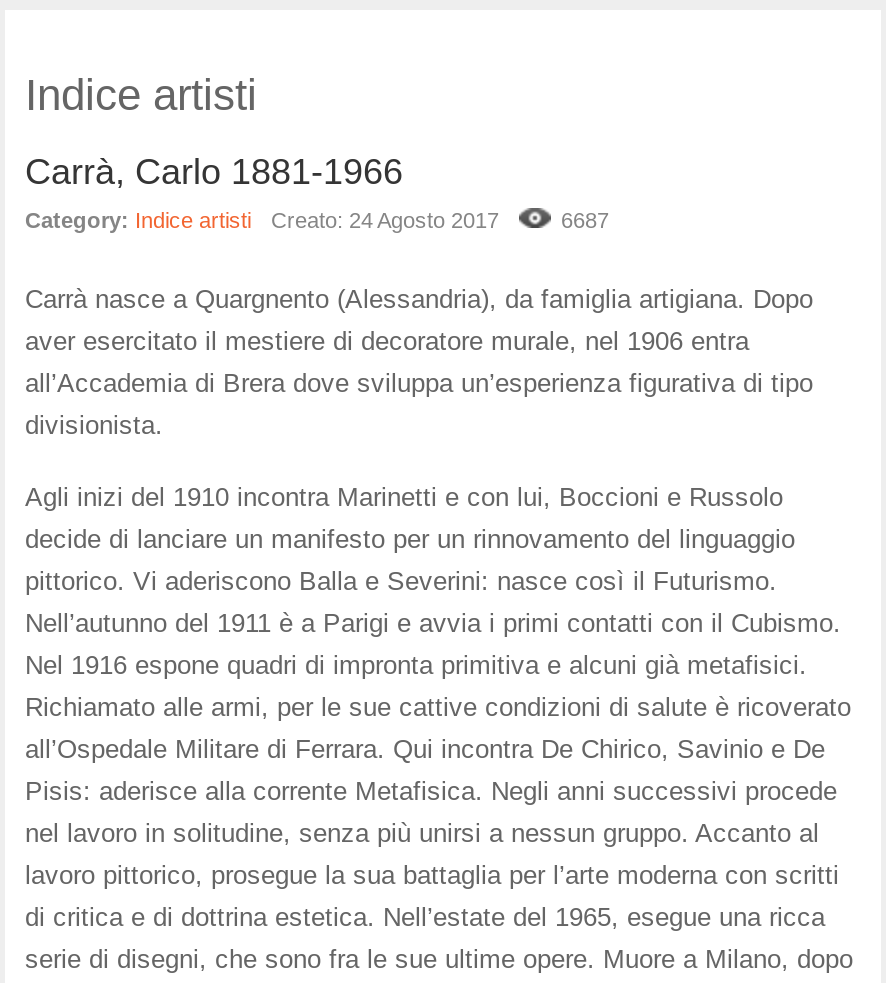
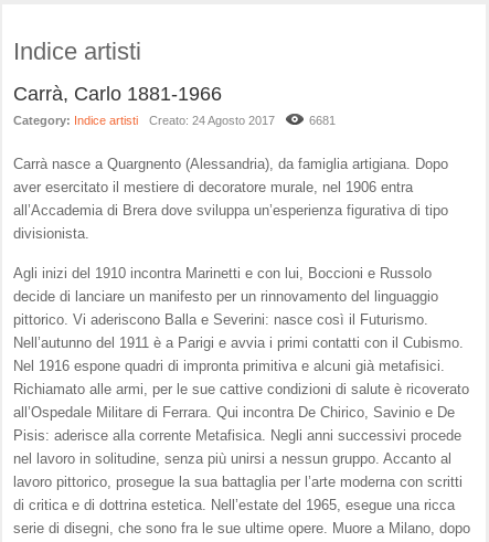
- 6687
+ 6681
